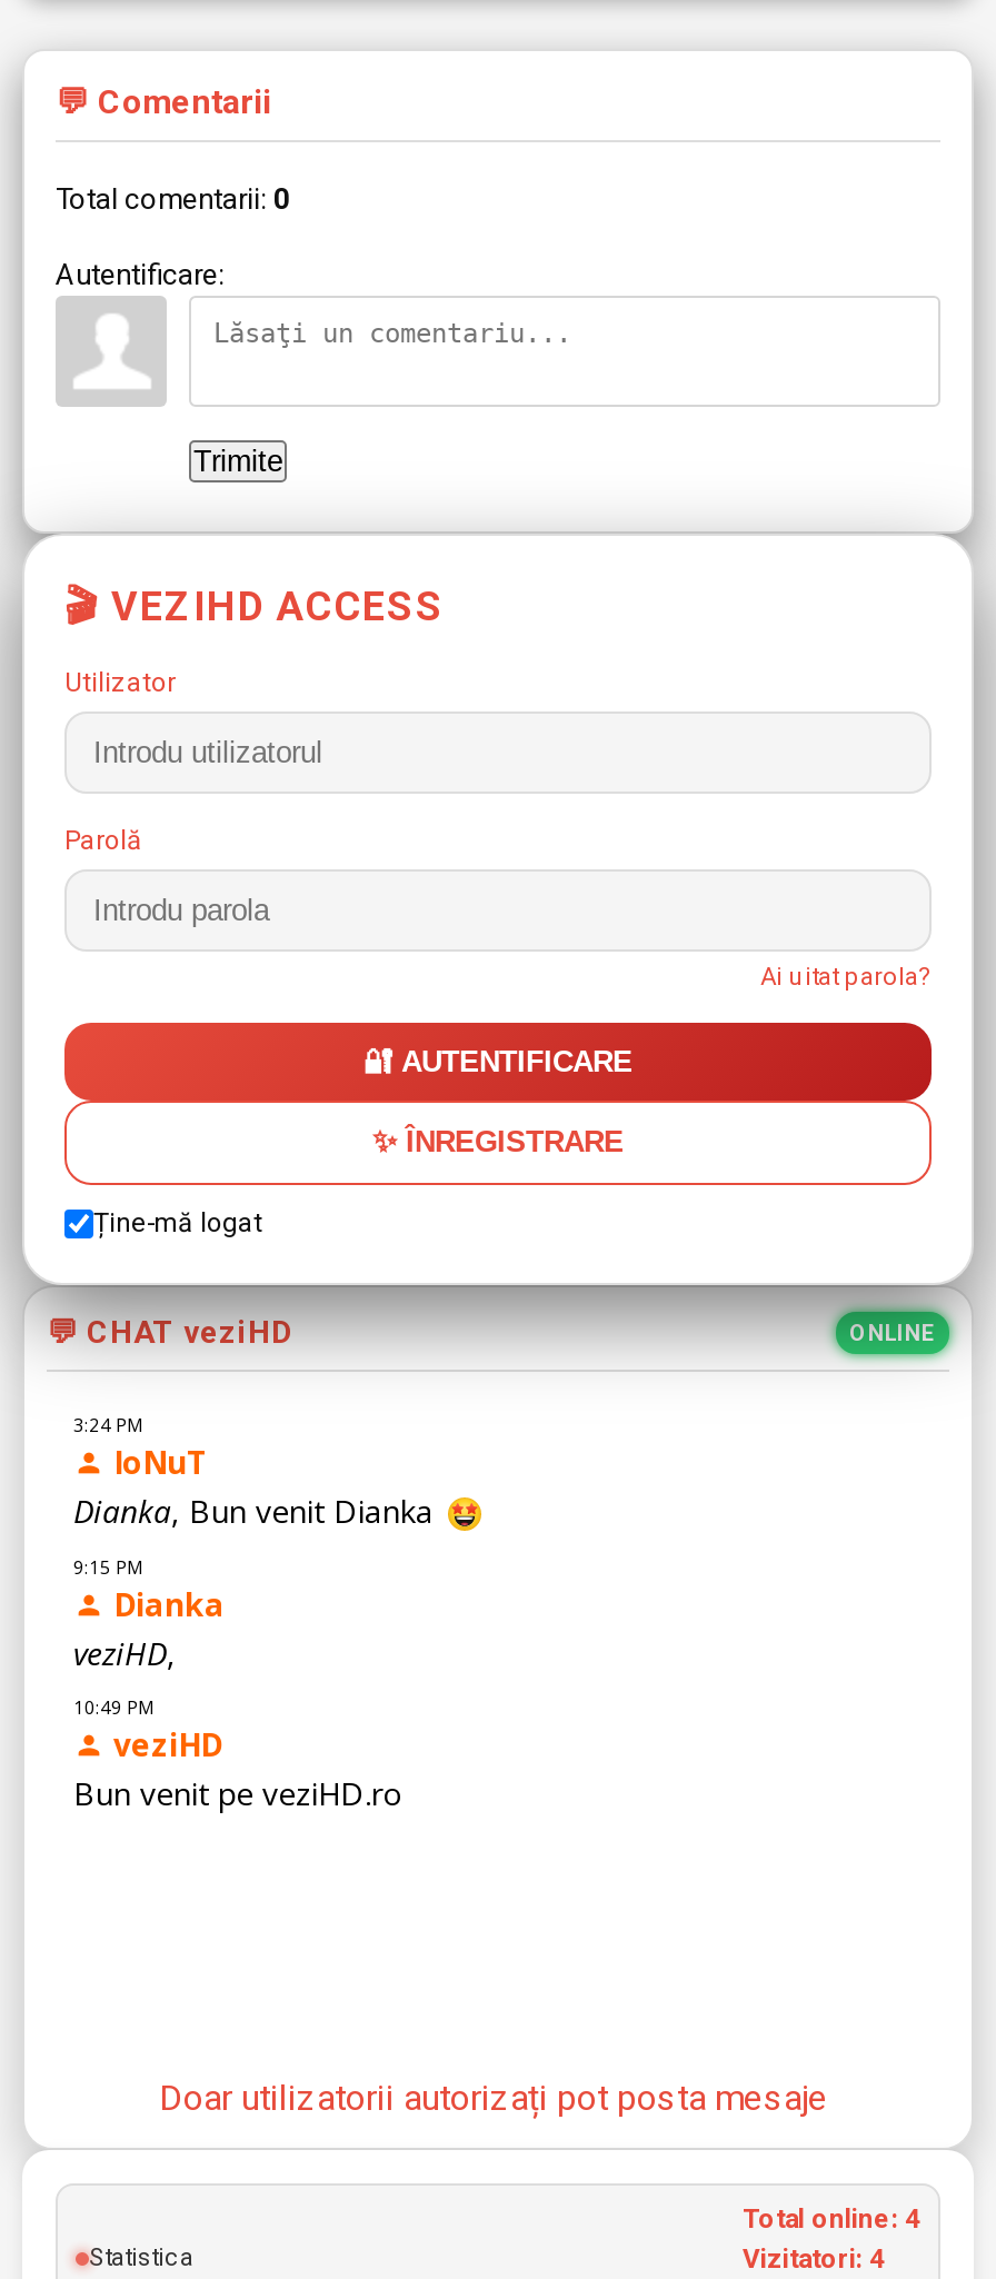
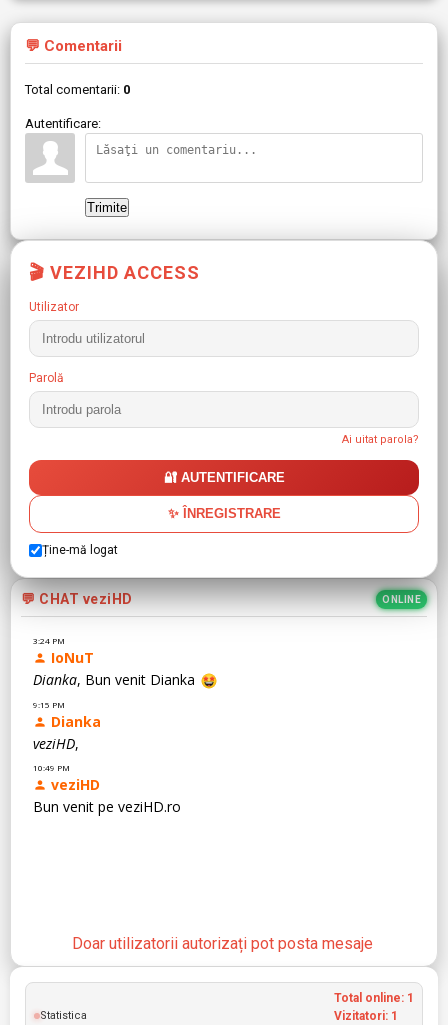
- Total online: 4
+ Total online: 1

- Vizitatori: 4
+ Vizitatori: 1
